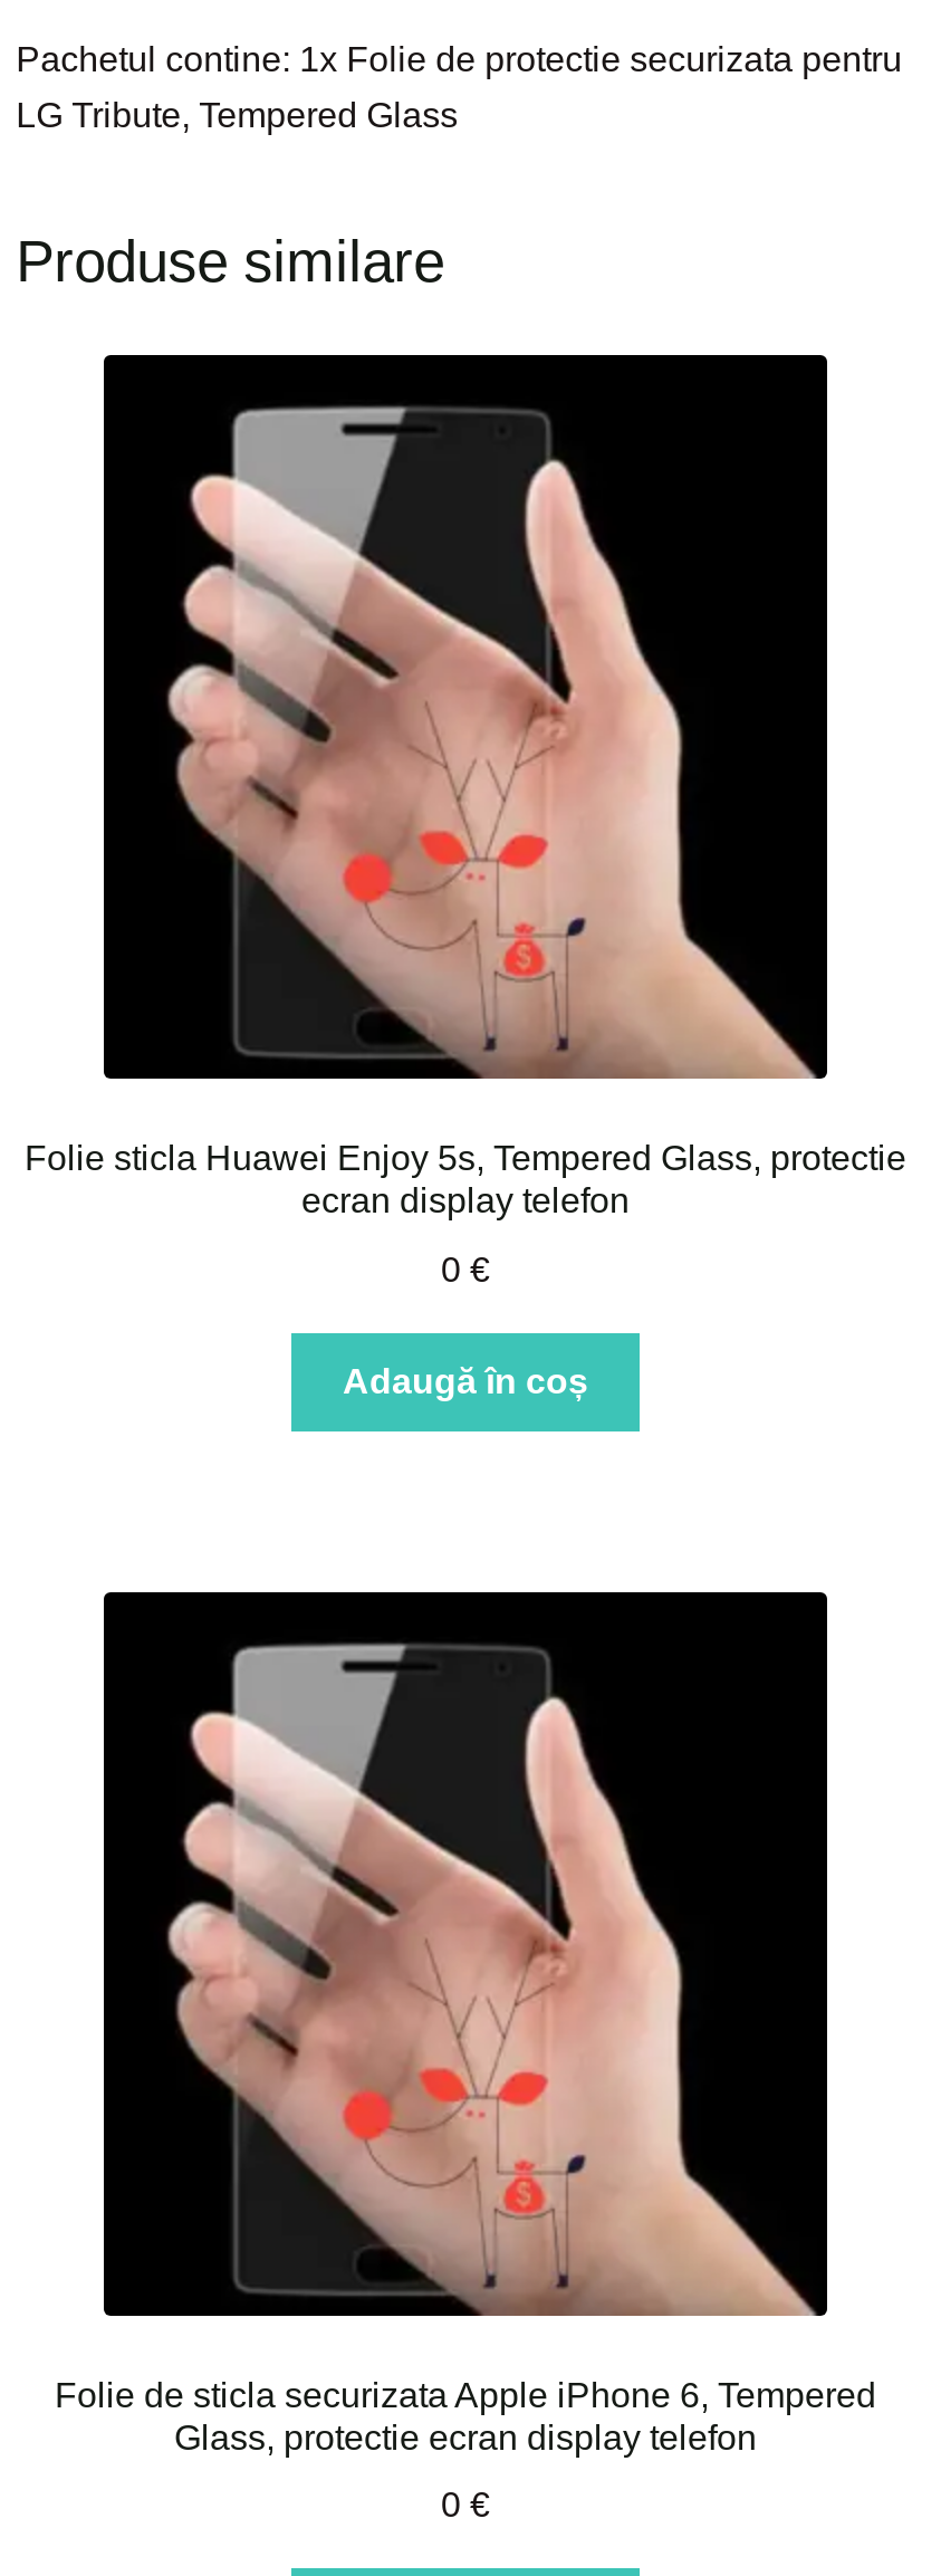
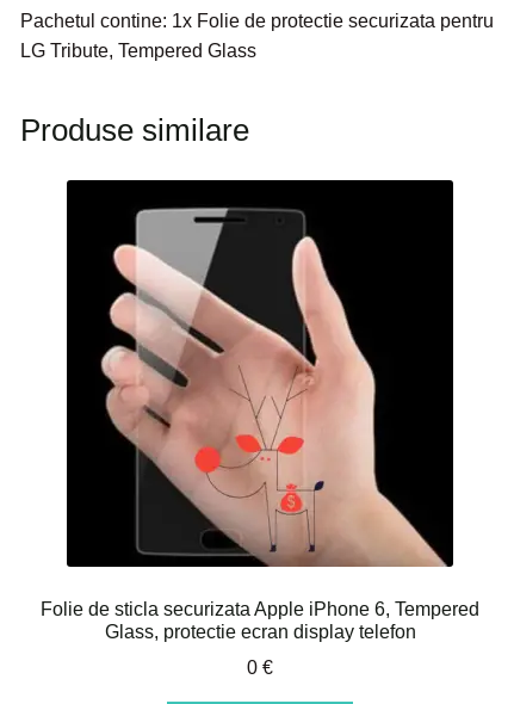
- Folie sticla Huawei Enjoy 5s, Tempered Glass, protectie
- ecran display telefon
- 0 €
- Adaugă în coș
